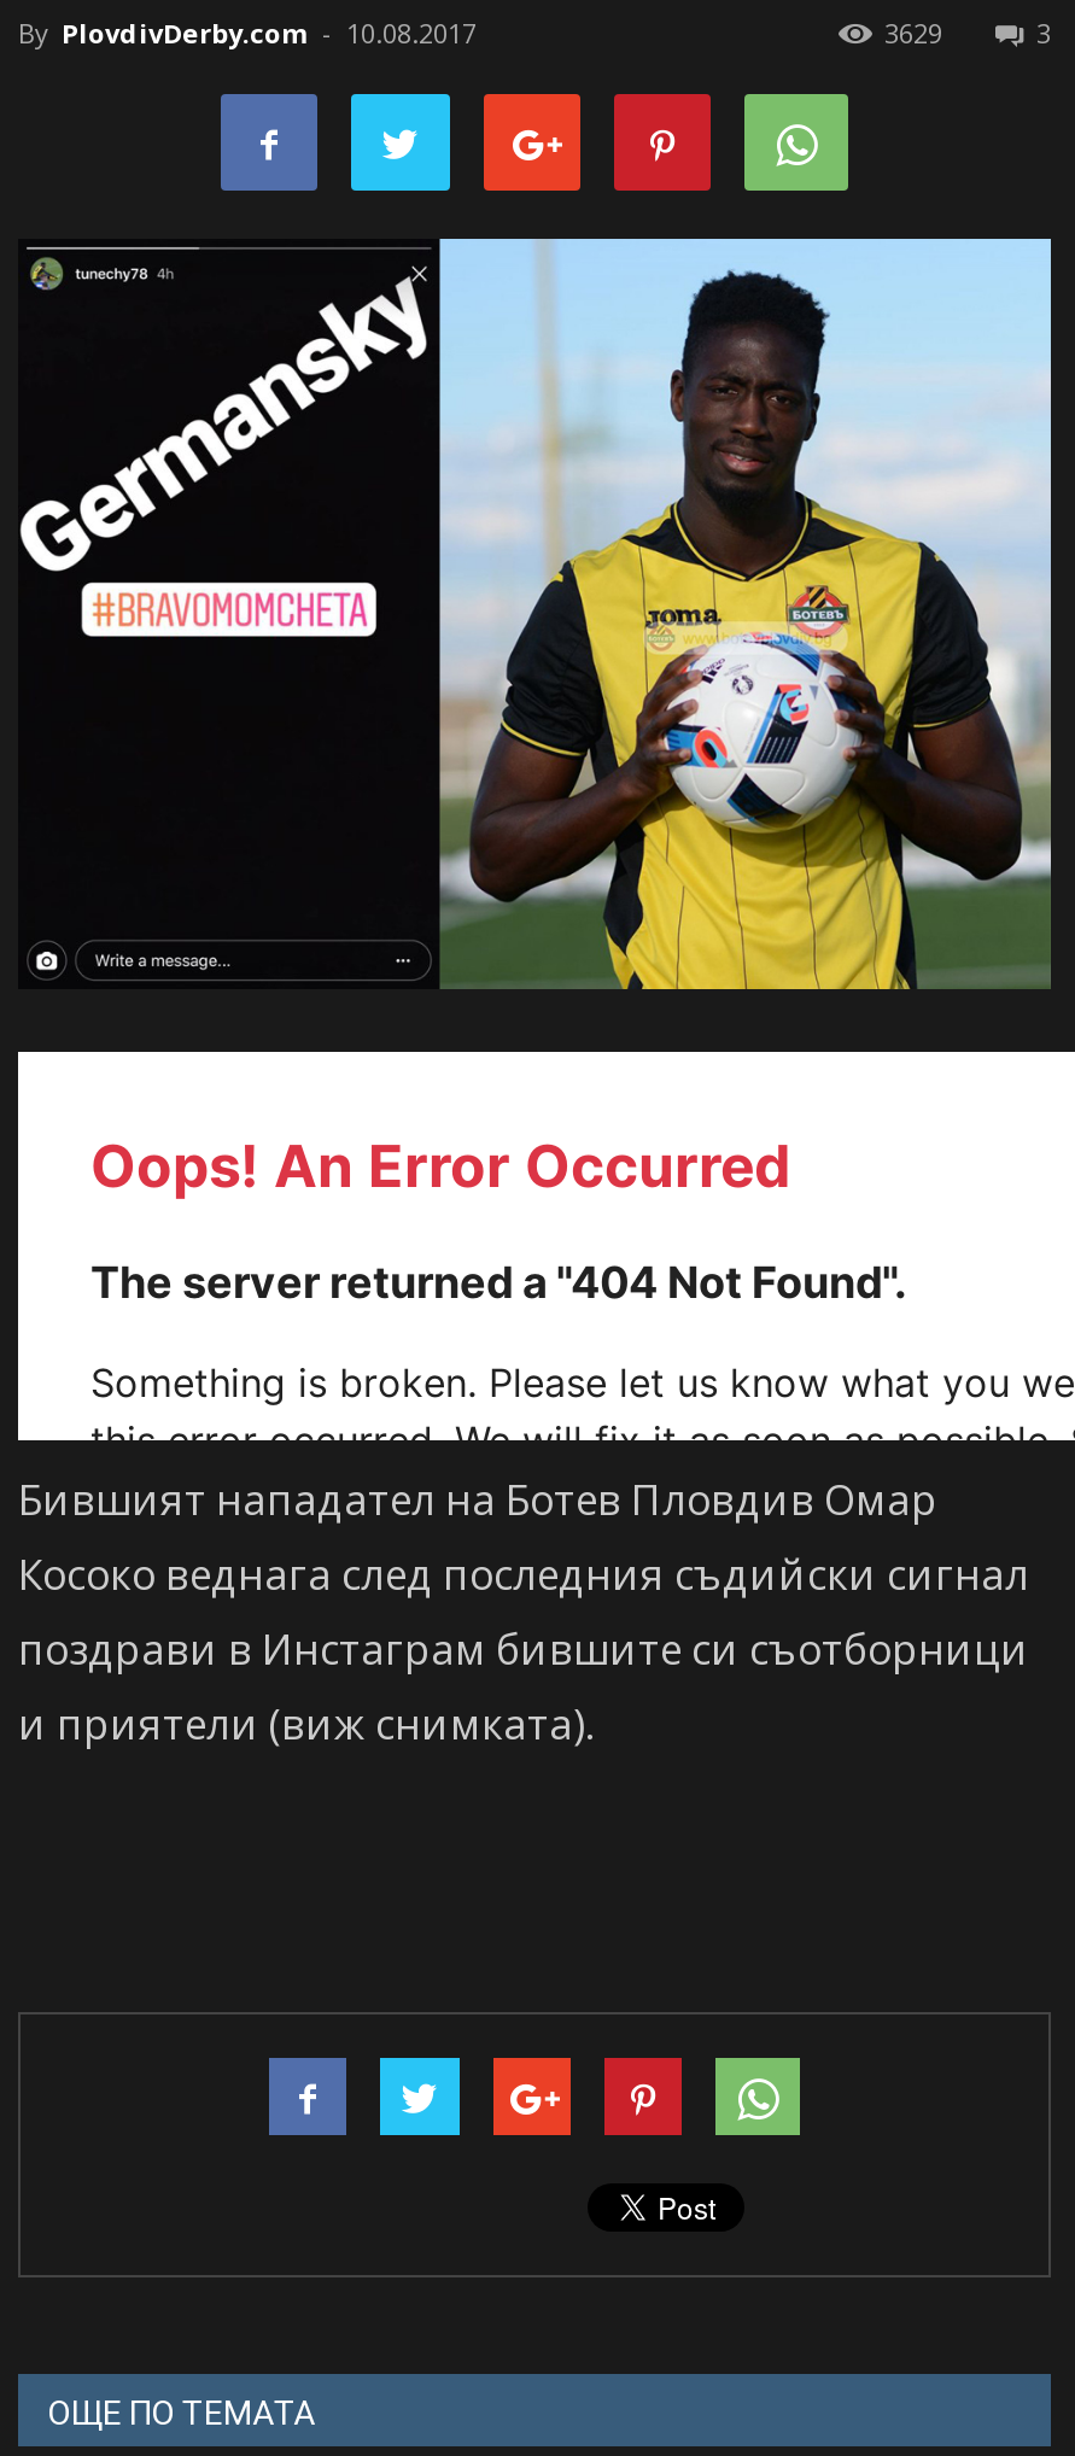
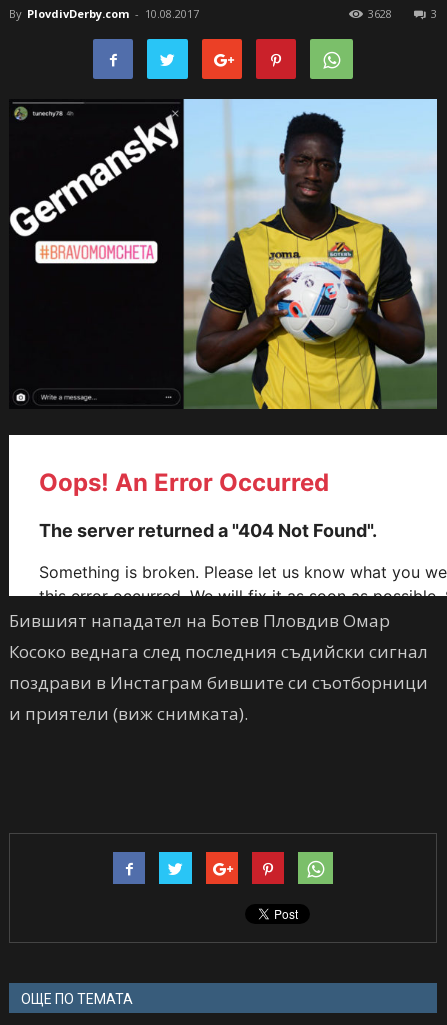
- 3629
+ 3628
